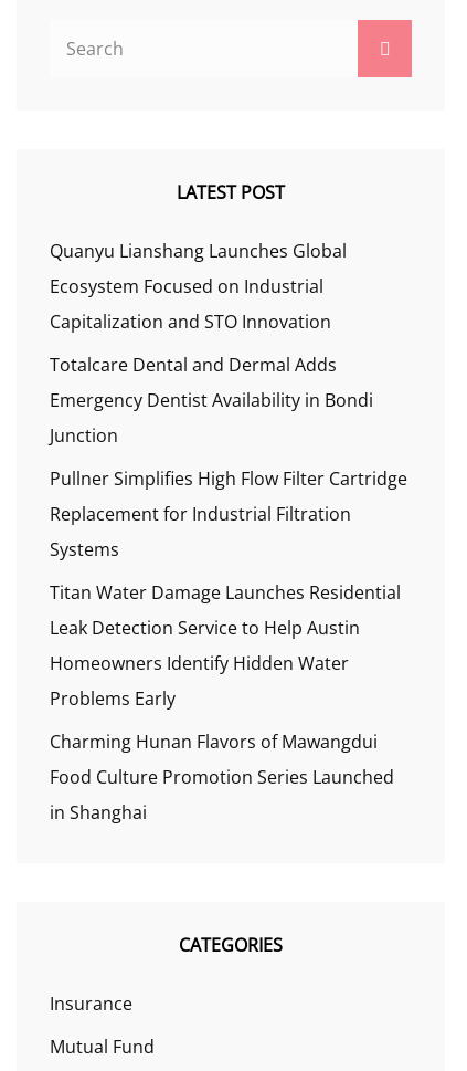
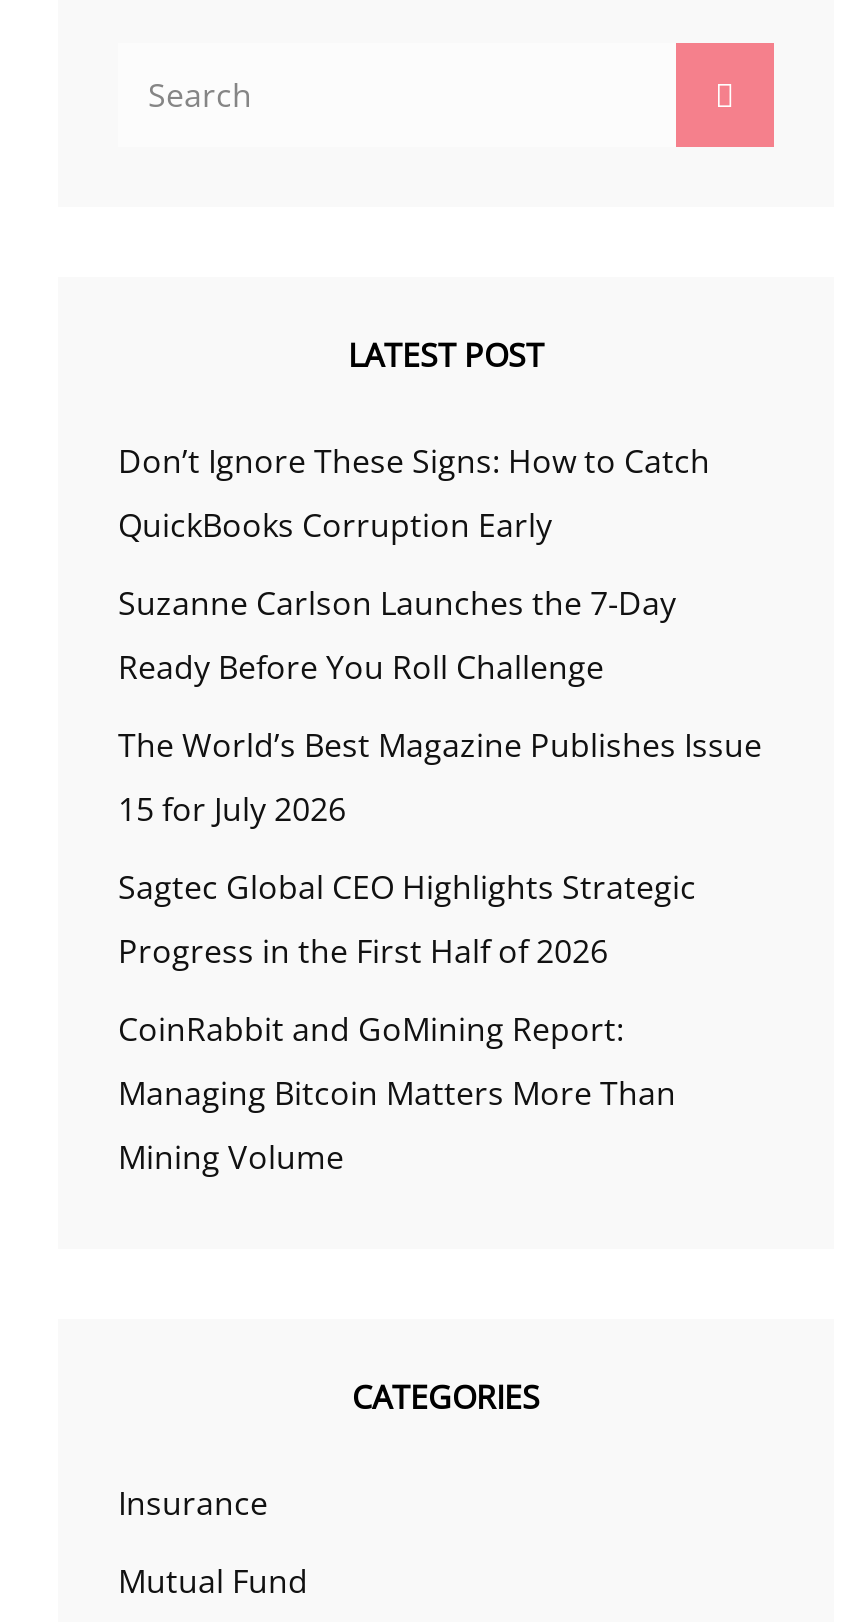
- Quanyu Lianshang Launches Global
- Ecosystem Focused on Industrial
- Capitalization and STO Innovation
- Totalcare Dental and Dermal Adds
- Emergency Dentist Availability in Bondi
- Junction
- Pullner Simplifies High Flow Filter Cartridge
- Replacement for Industrial Filtration
- Systems
- Titan Water Damage Launches Residential
- Leak Detection Service to Help Austin
- Homeowners Identify Hidden Water
- Problems Early
- Charming Hunan Flavors of Mawangdui
- Food Culture Promotion Series Launched
- in Shanghai
+ Don’t Ignore These Signs: How to Catch
+ QuickBooks Corruption Early
+ Suzanne Carlson Launches the 7-Day
+ Ready Before You Roll Challenge
+ The World’s Best Magazine Publishes Issue
+ 15 for July 2026
+ Sagtec Global CEO Highlights Strategic
+ Progress in the First Half of 2026
+ CoinRabbit and GoMining Report:
+ Managing Bitcoin Matters More Than
+ Mining Volume
